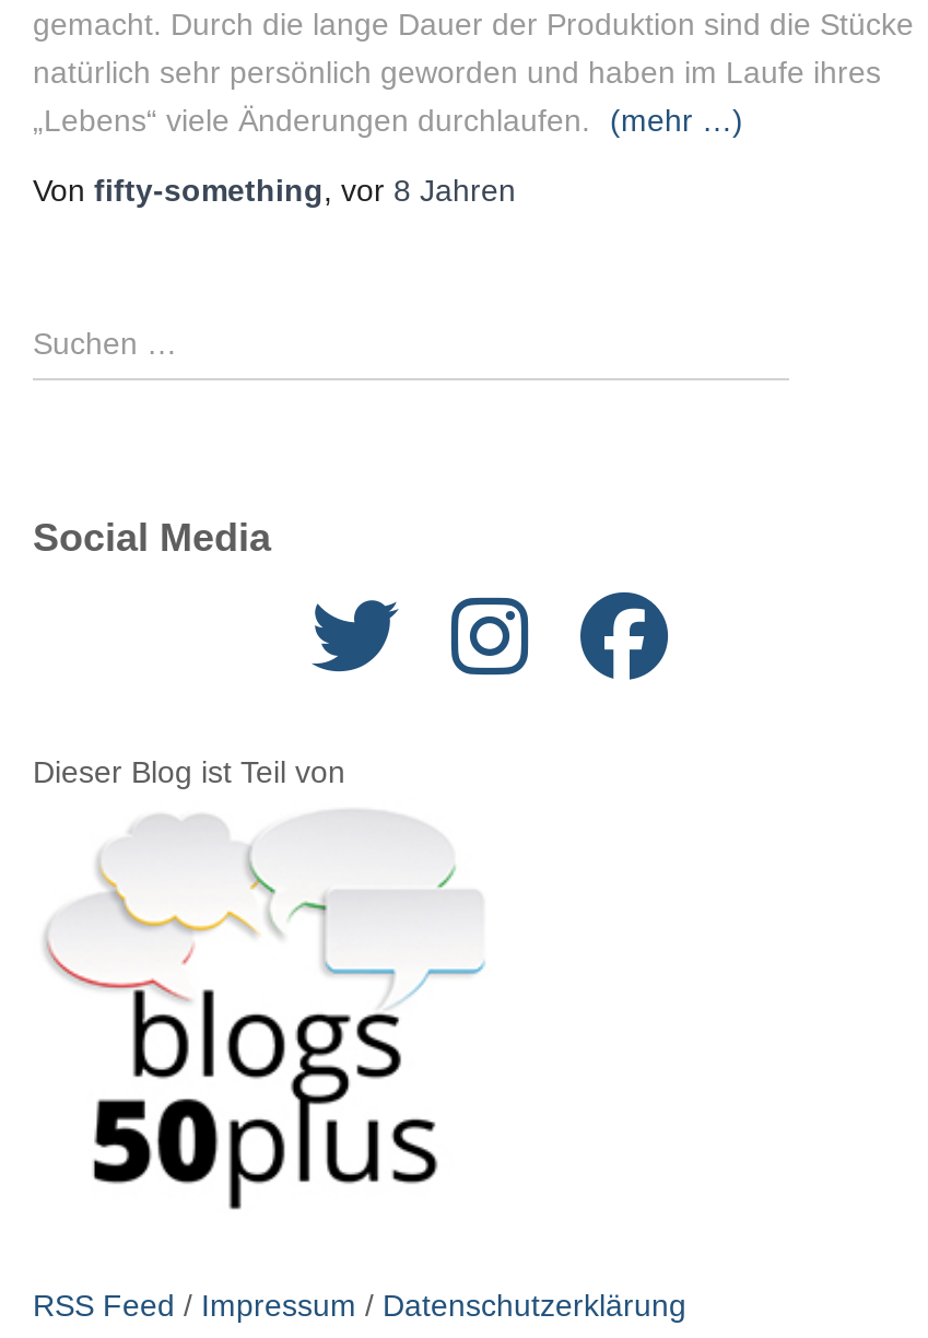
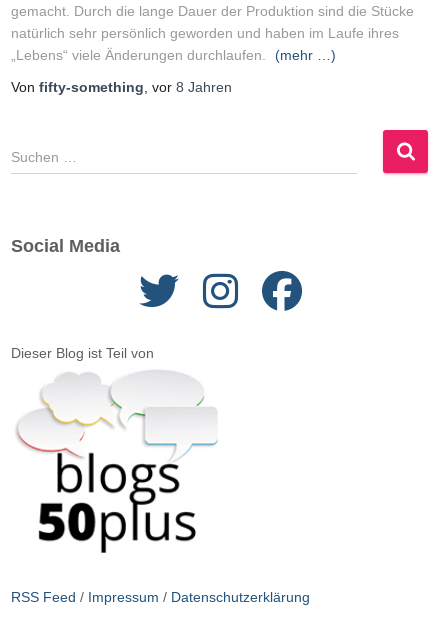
+ [image]
